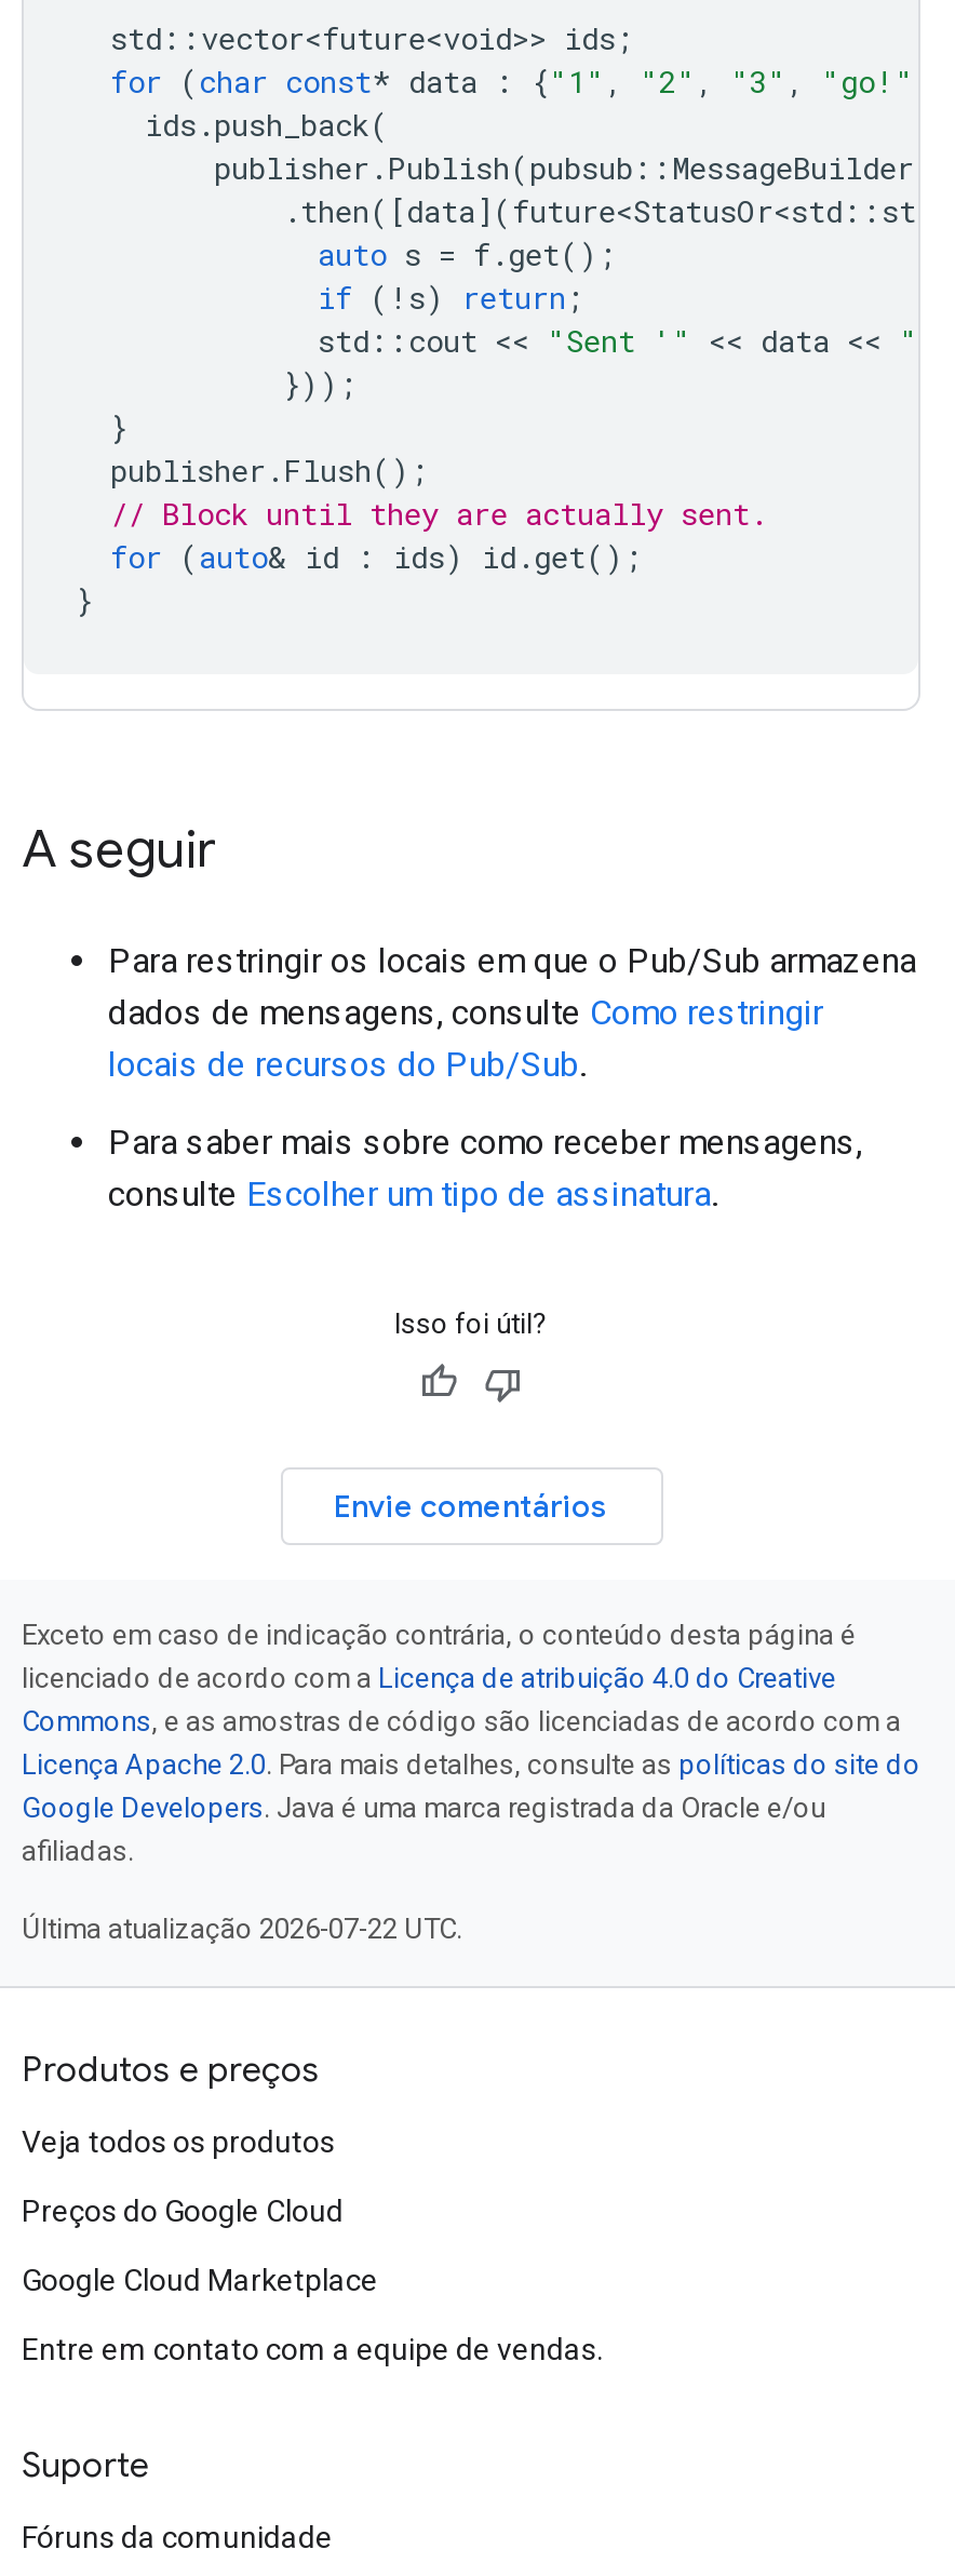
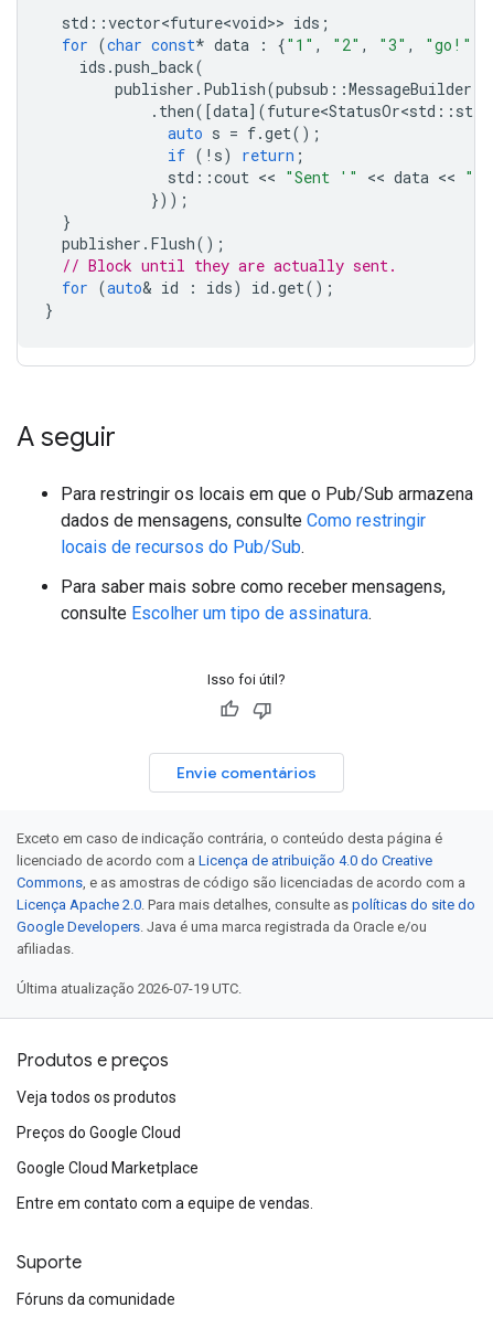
- Última atualização 2026-07-22 UTC.
+ Última atualização 2026-07-19 UTC.
